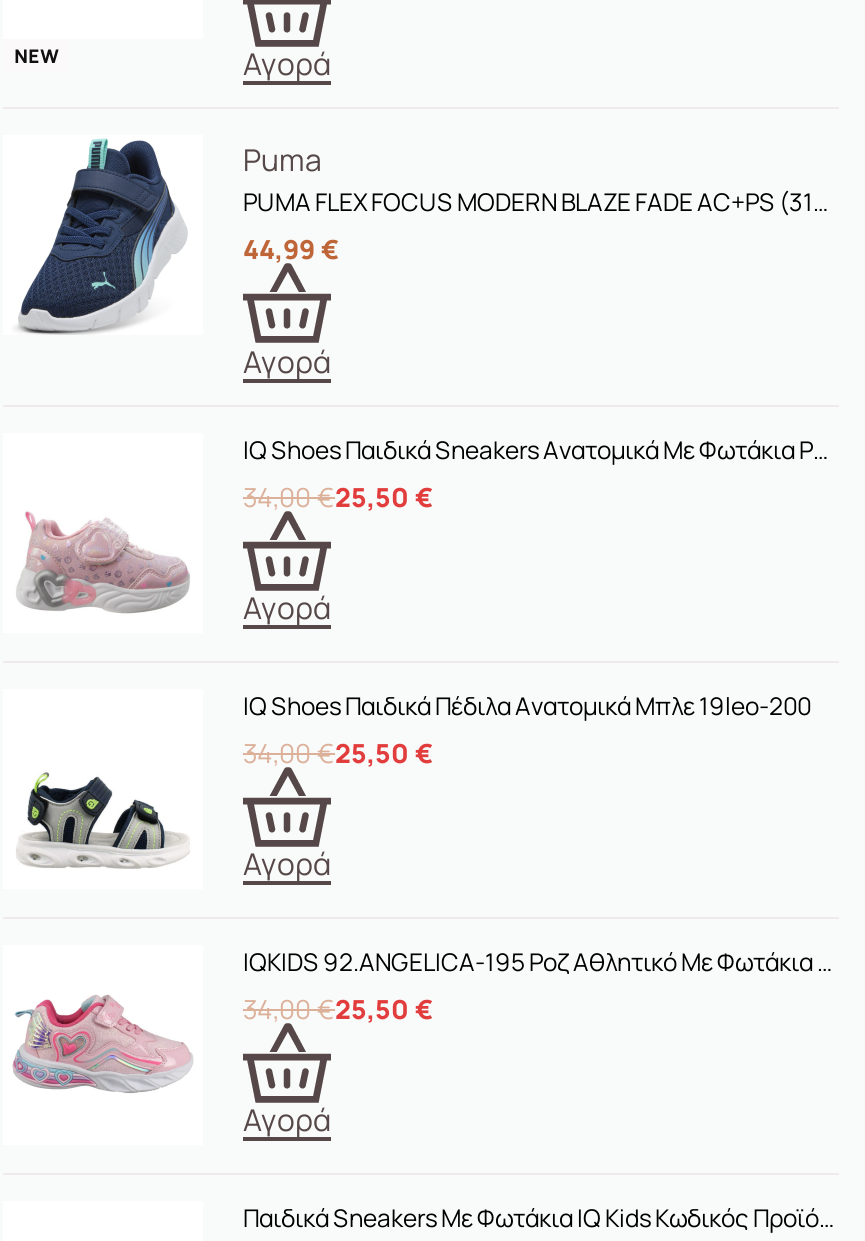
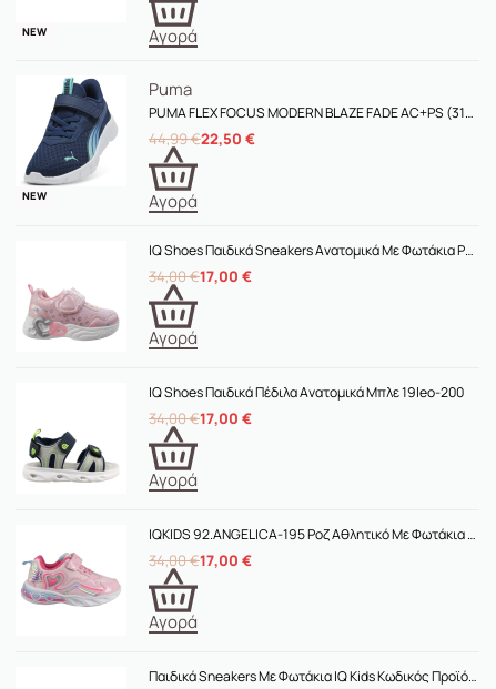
+ NEW

- 44,99 €
+ 44,99€22,50 €

- 34,00€25,50 €
+ 34,00€17,00 €

- 34,00€25,50 €
+ 34,00€17,00 €

- 34,00€25,50 €
+ 34,00€17,00 €
